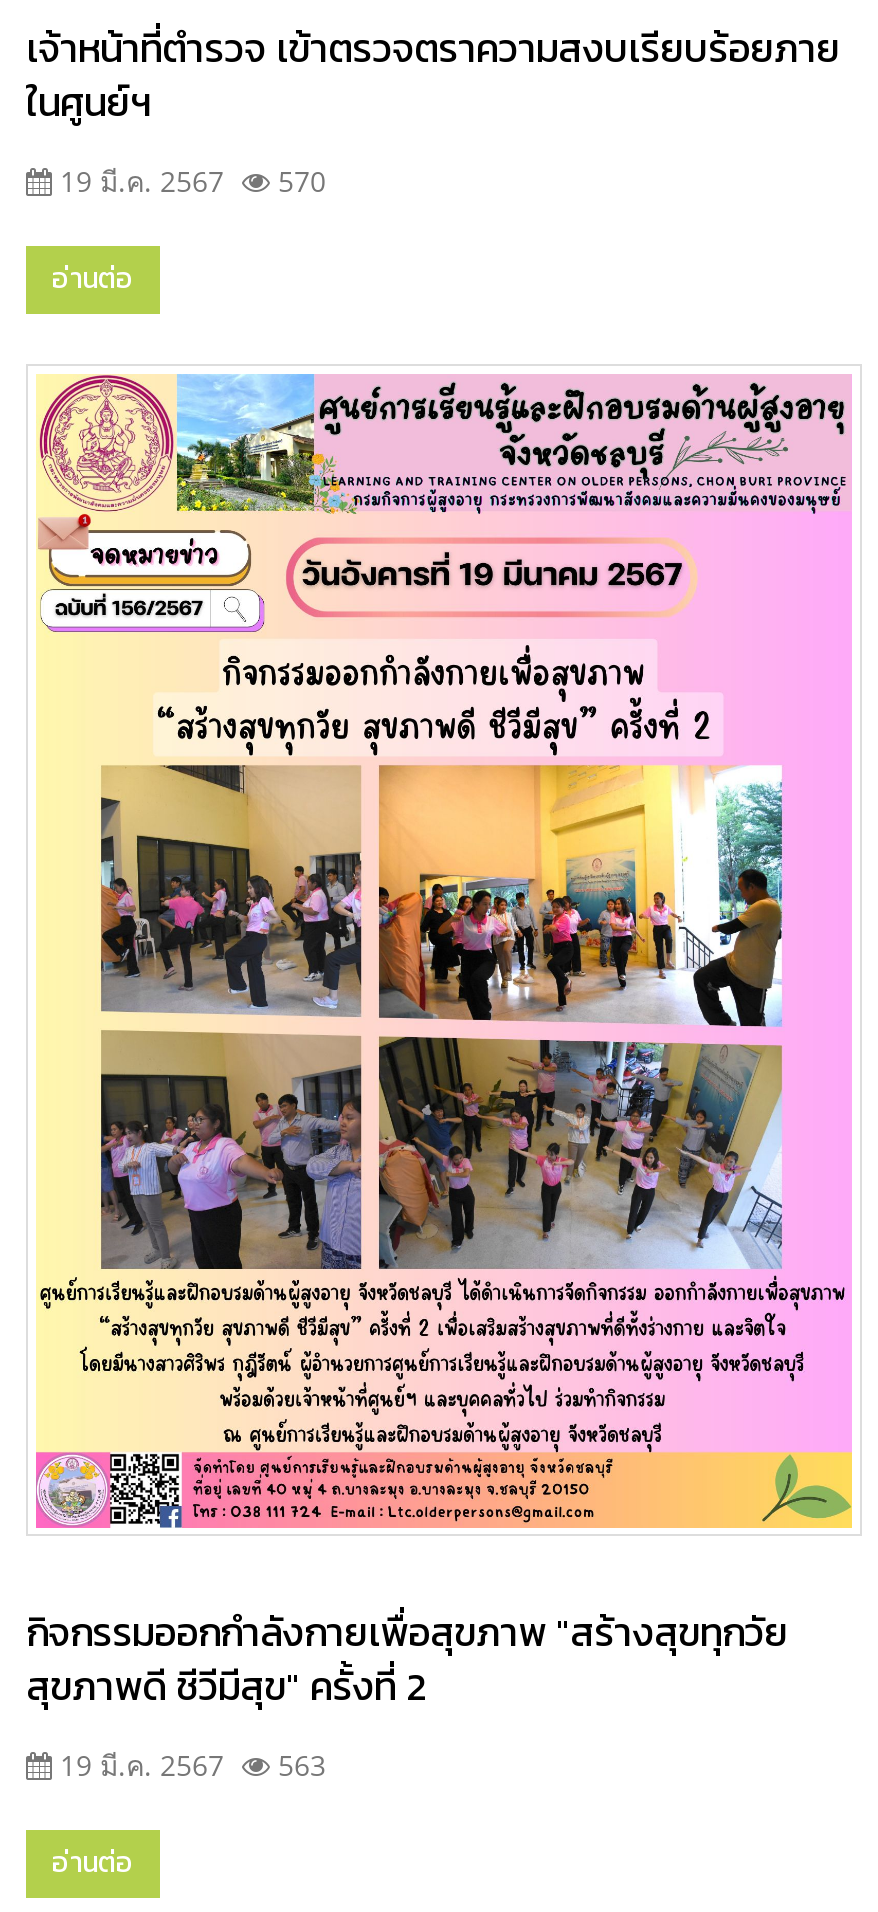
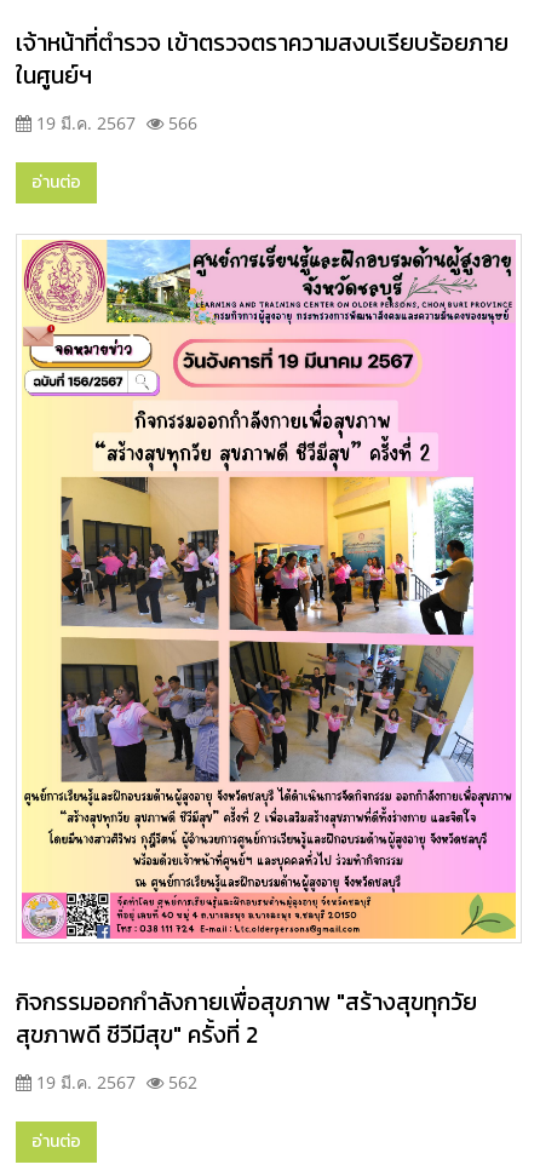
- 19 มี.ค. 2567 570
+ 19 มี.ค. 2567 566

- 19 มี.ค. 2567 563
+ 19 มี.ค. 2567 562
